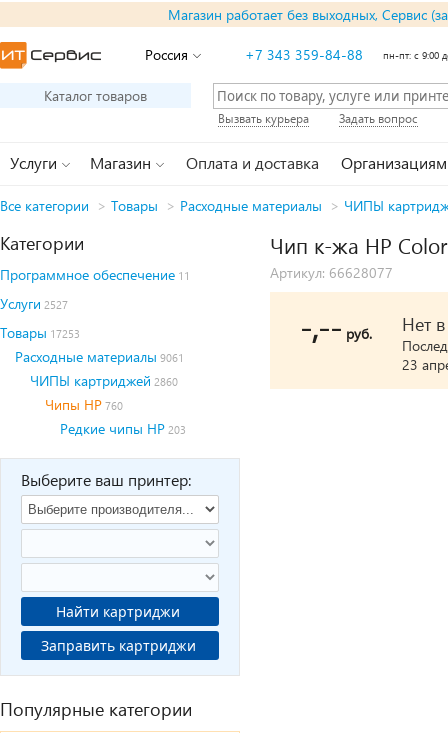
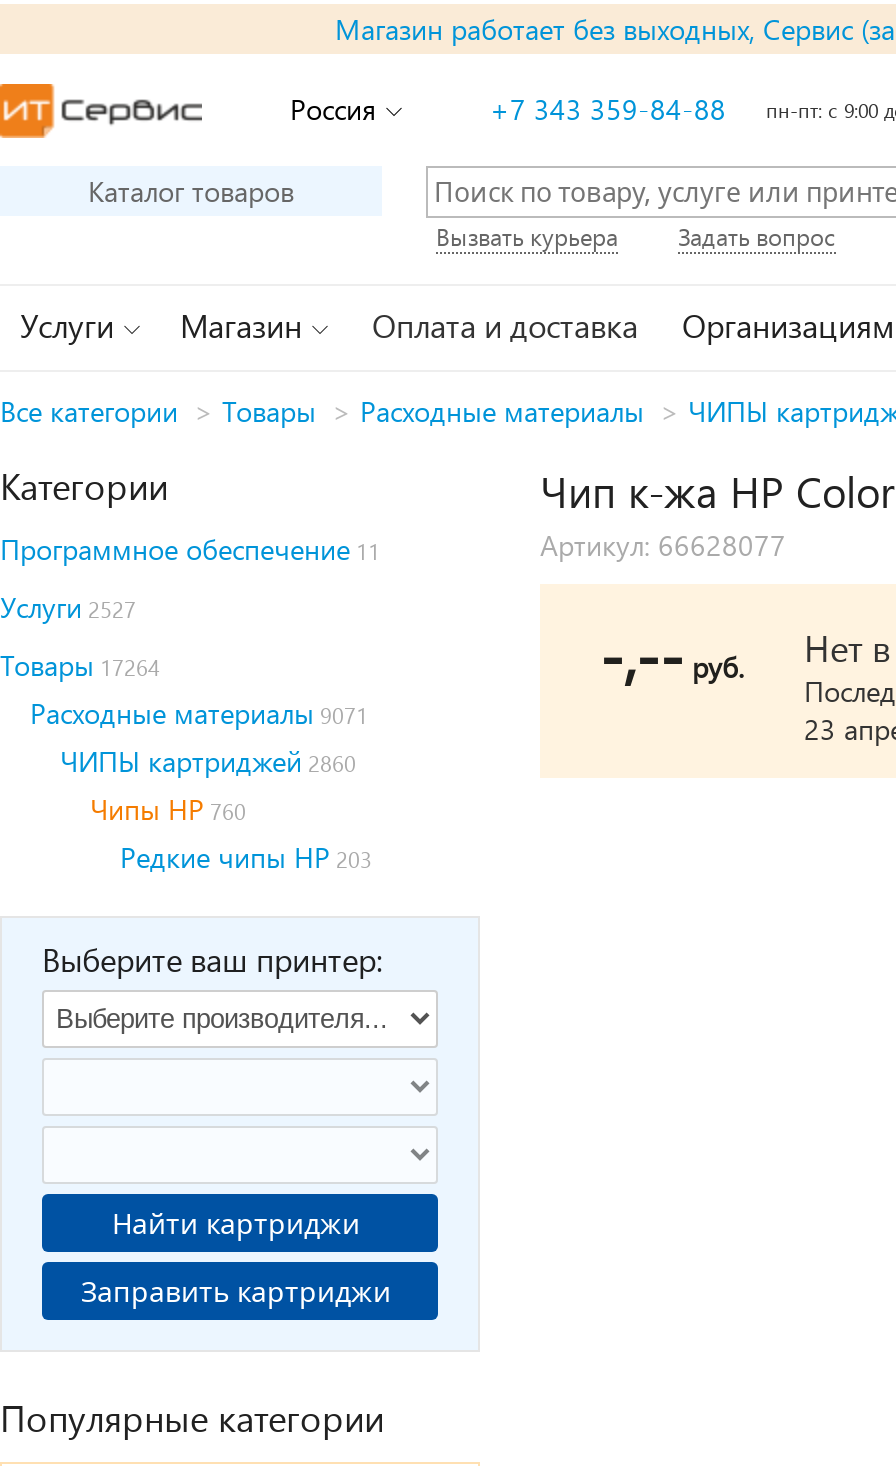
- Товары 17253
+ Товары 17264

- Расходные материалы 9061
+ Расходные материалы 9071
